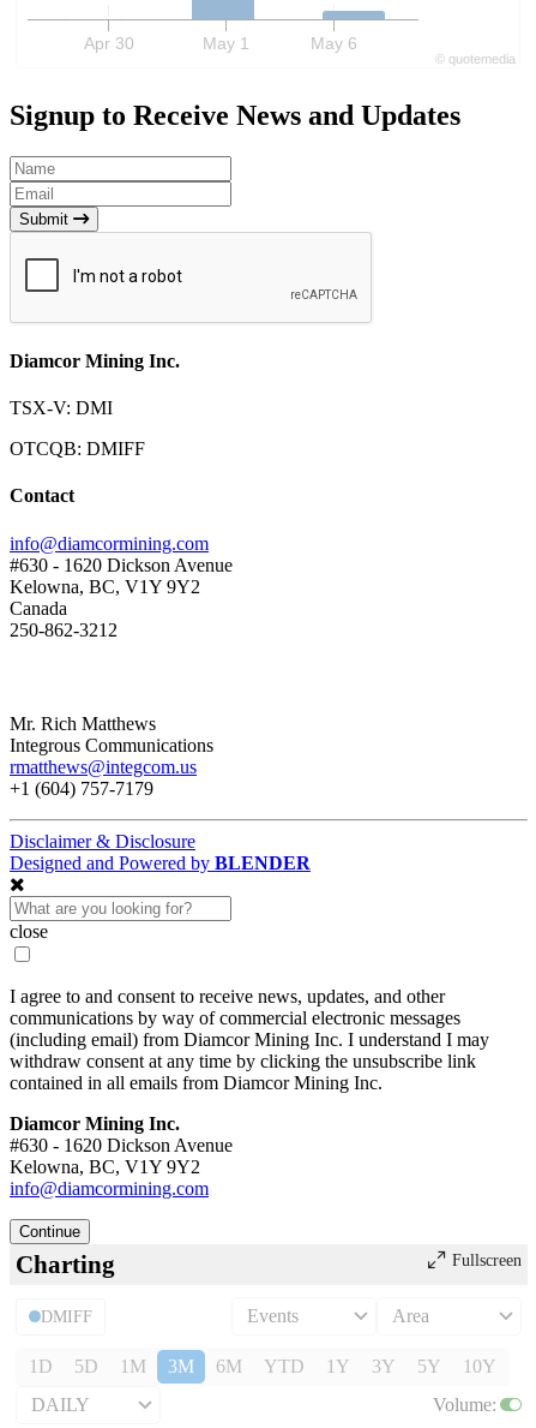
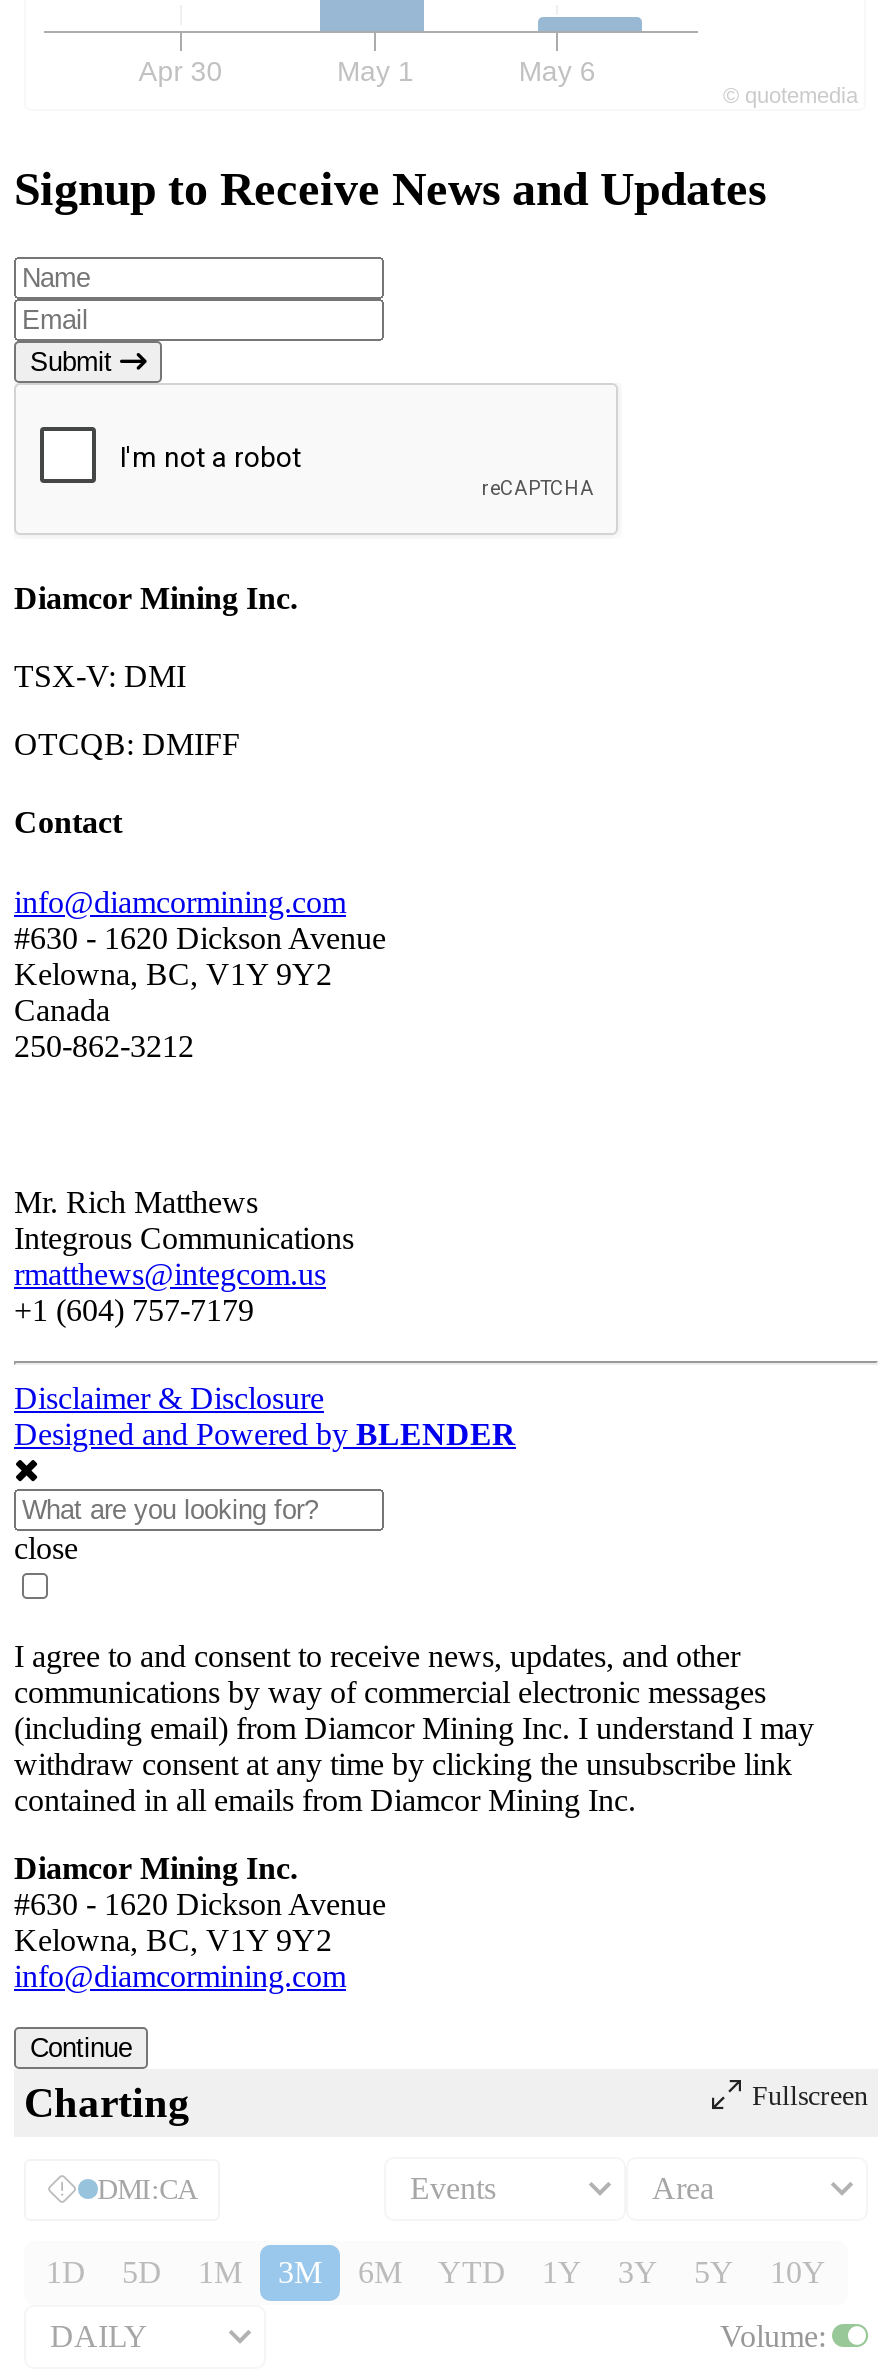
- DMIFF
+ DMI:CA
